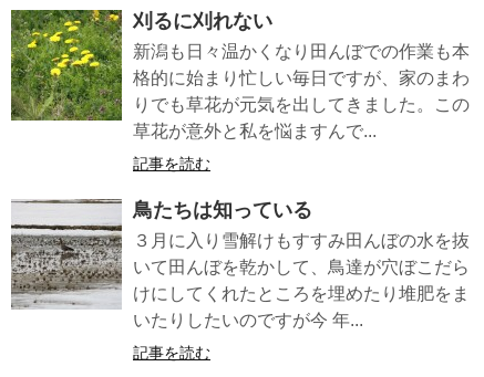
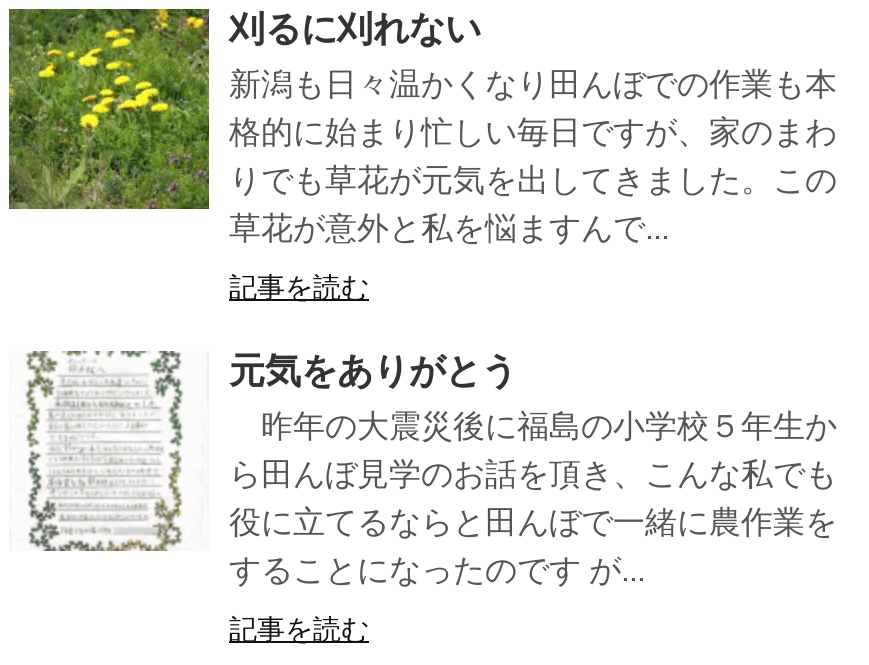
- [image]
- 鳥たちは知っている
- ３月に入り雪解けもすすみ田んぼの水を抜
- いて田んぼを乾かして、鳥達が穴ぼこだら
- けにしてくれたところを埋めたり堆肥をま
- いたりしたいのですが今 年...
+ [image]
+ 元気をありがとう
+ 昨年の大震災後に福島の小学校５年生か
+ ら田んぼ見学のお話を頂き、こんな私でも
+ 役に立てるならと田んぼで一緒に農作業を
+ することになったのです が...
